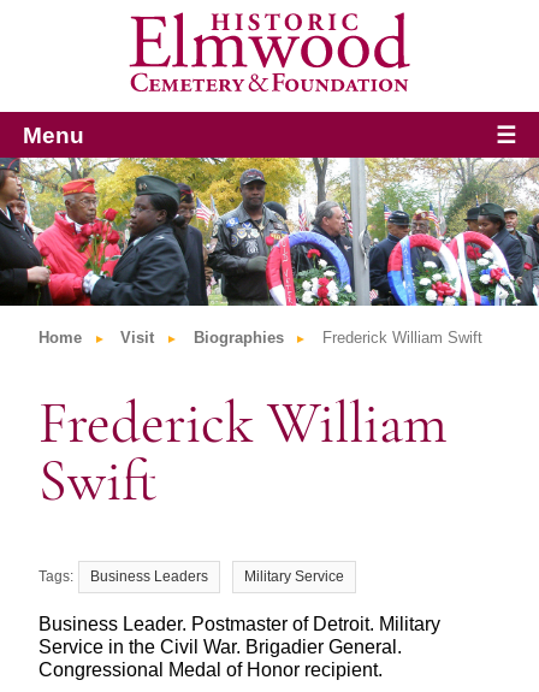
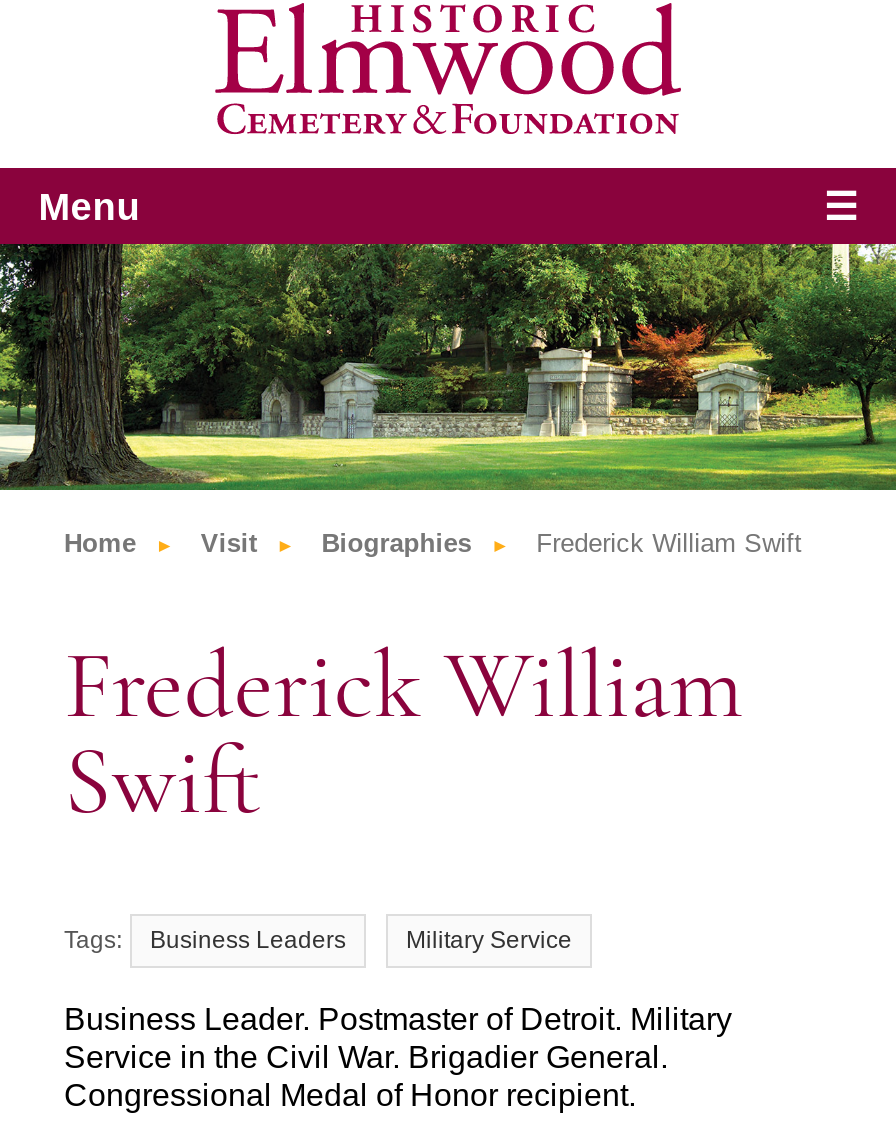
- [image]
+ [image]
